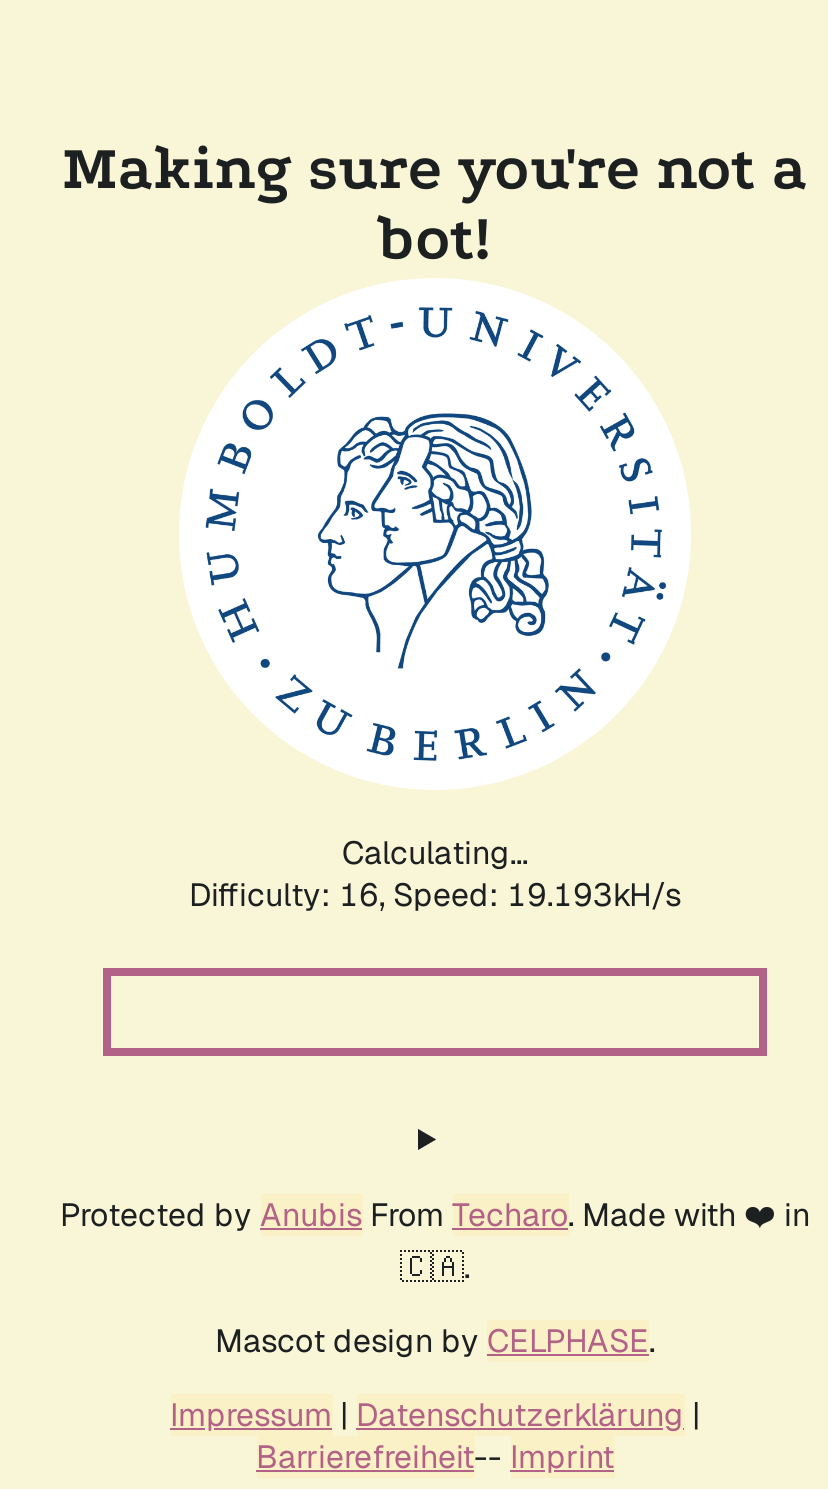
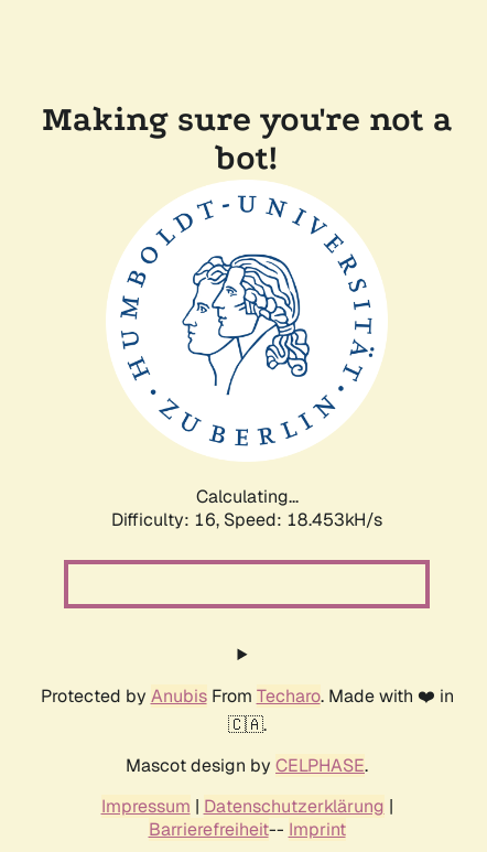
- Difficulty: 16, Speed: 19.193kH/s
+ Difficulty: 16, Speed: 18.453kH/s
